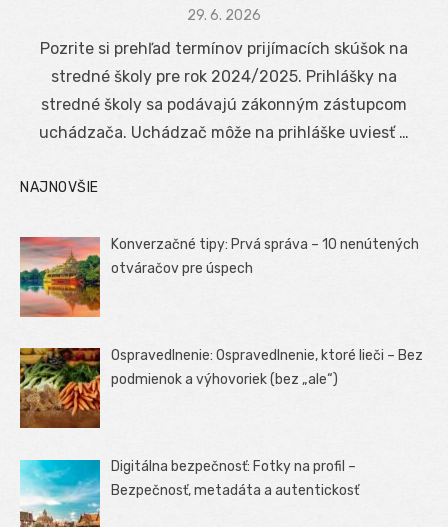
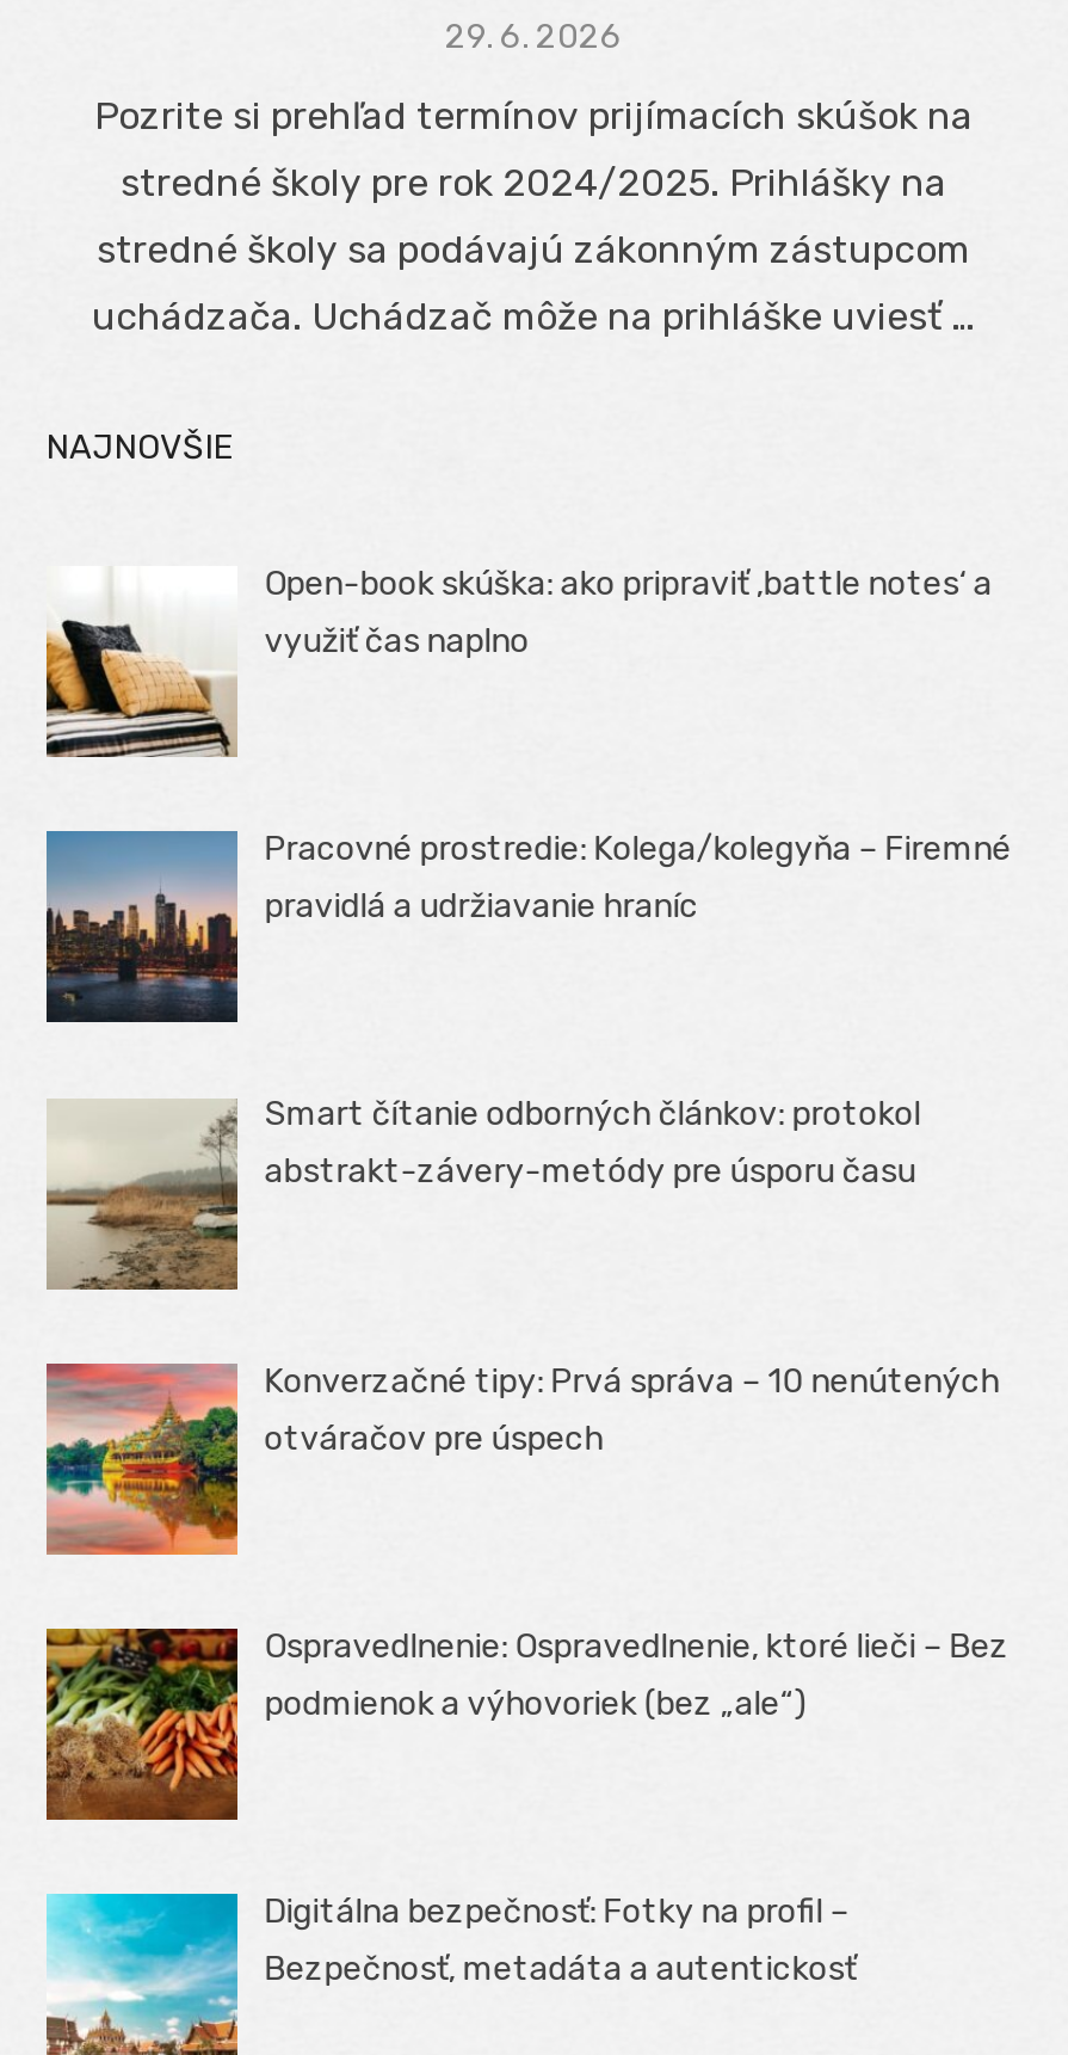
+ [image]
+ Open-book skúška: ako pripraviť ‚battle notes‘ a
+ využiť čas naplno

+ [image]
+ Pracovné prostredie: Kolega/kolegyňa – Firemné
+ pravidlá a udržiavanie hraníc

+ [image]
+ Smart čítanie odborných článkov: protokol
+ abstrakt-závery-metódy pre úsporu času
